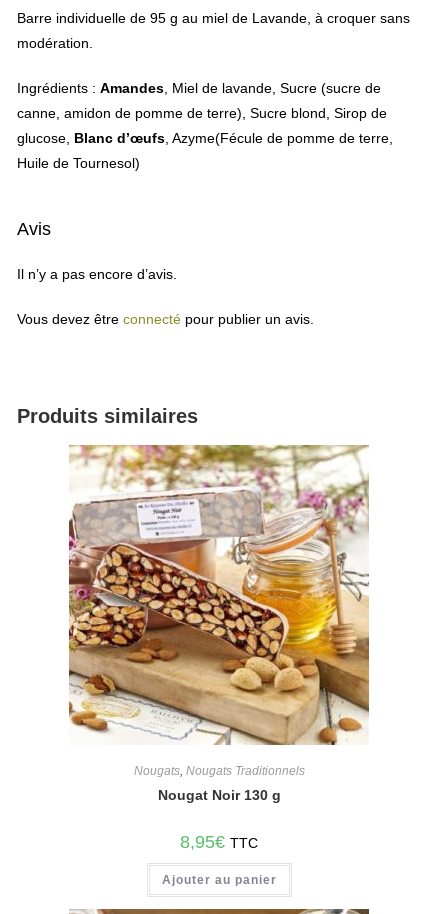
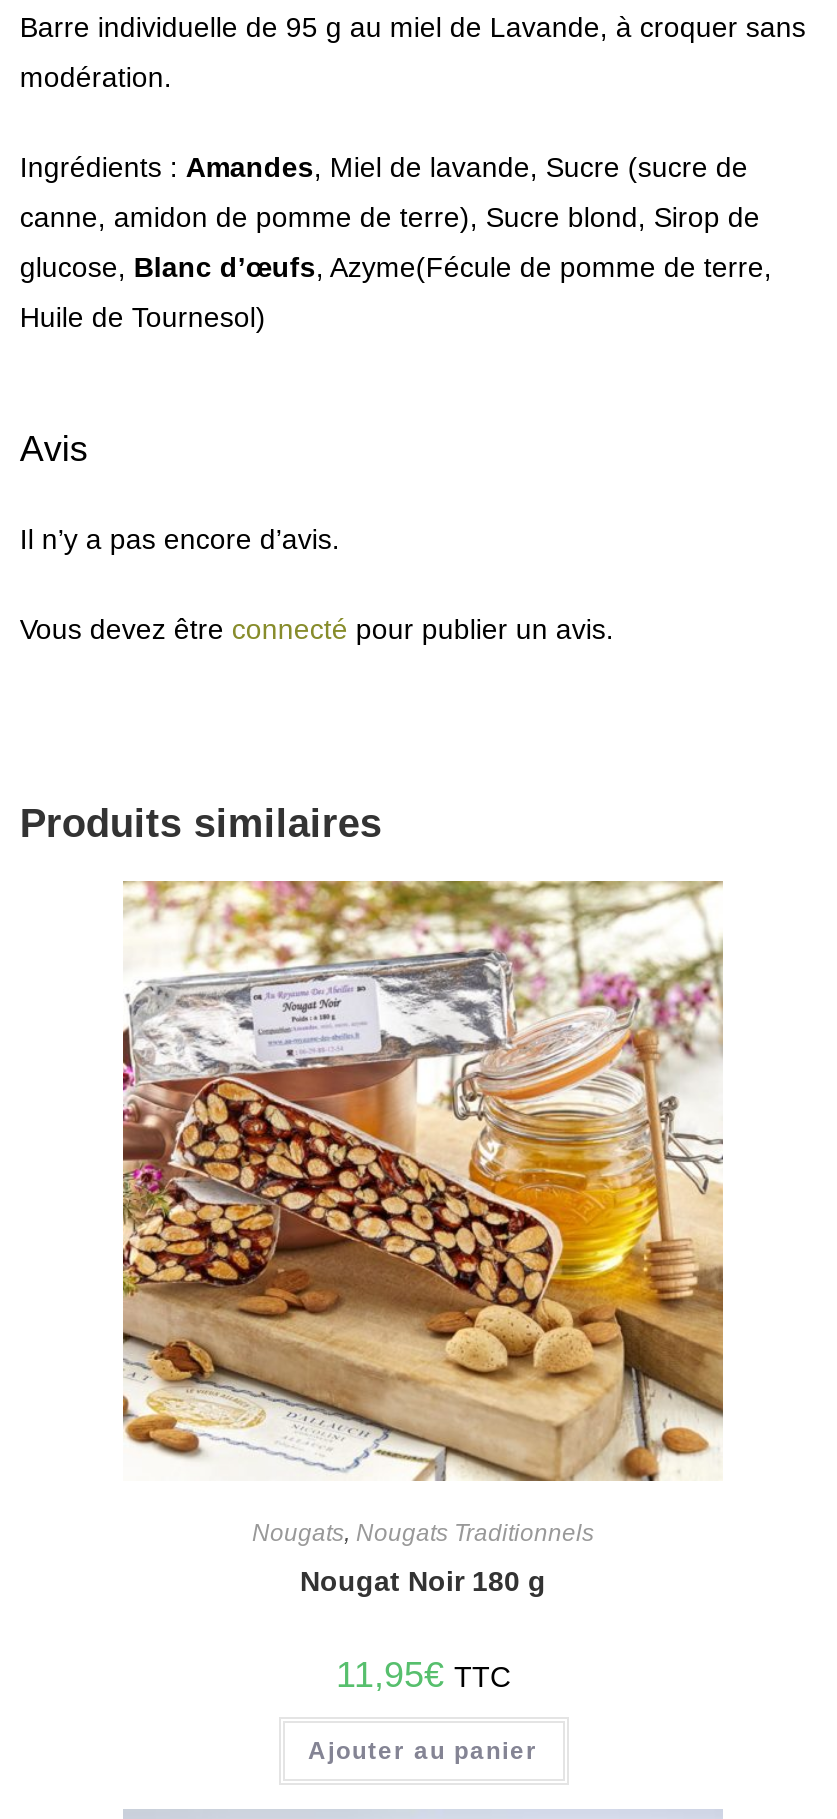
- [image]
+ [image]

- Nougat Noir 130 g
+ Nougat Noir 180 g

- 8,95€ TTC
+ 11,95€ TTC
